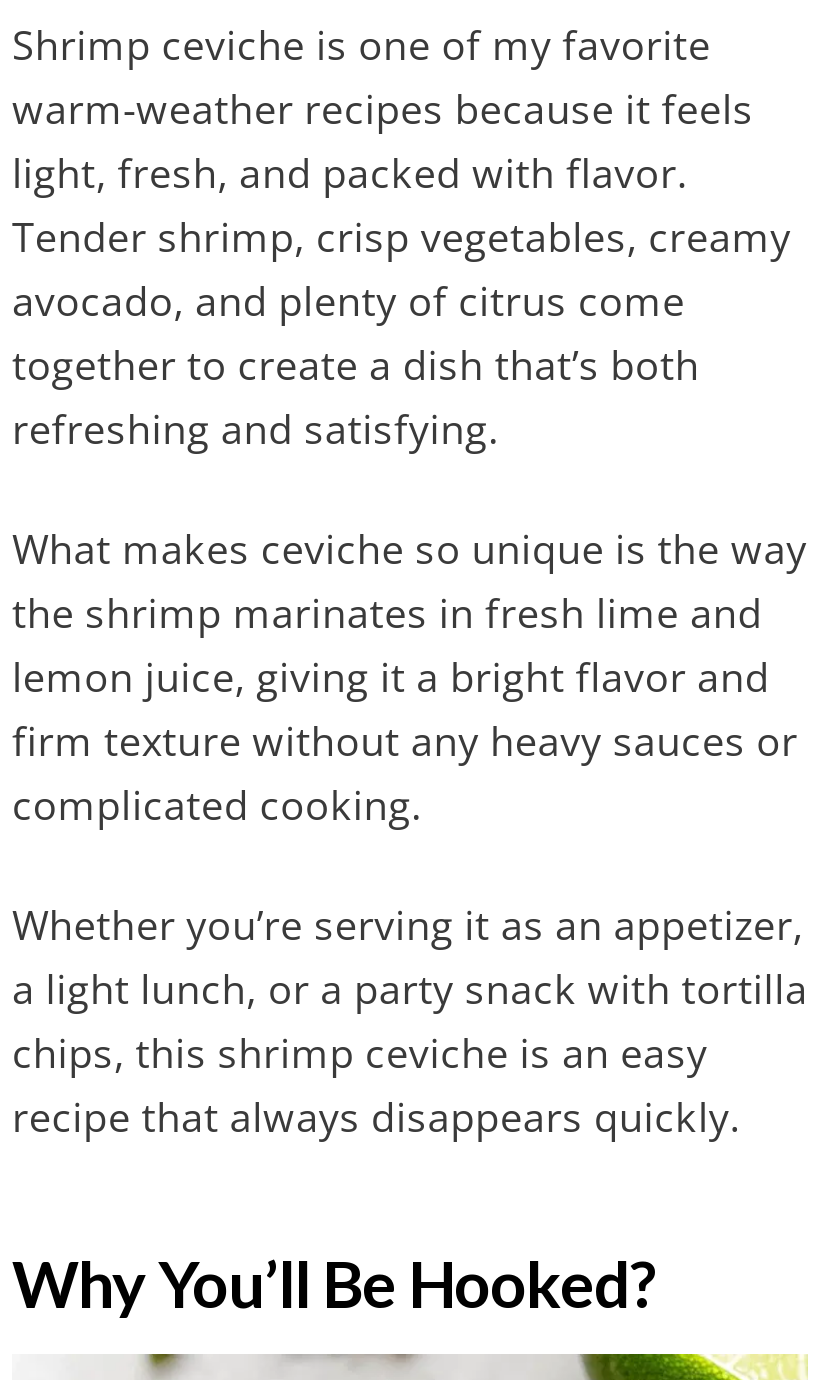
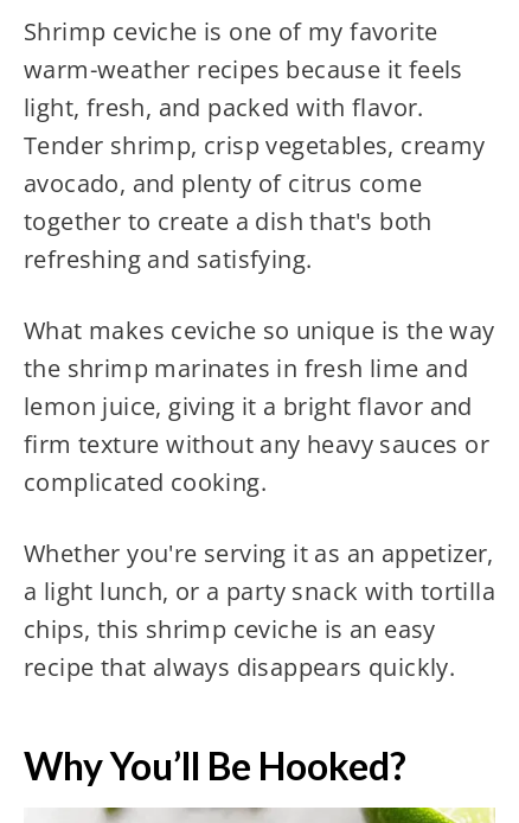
- together to create a dish that’s both
+ together to create a dish that's both

- Whether you’re serving it as an appetizer,
+ Whether you're serving it as an appetizer,
